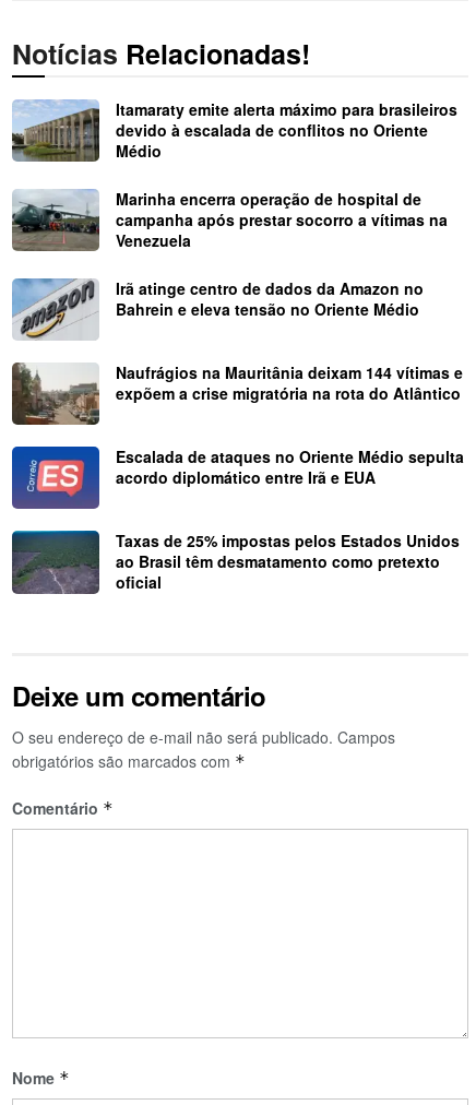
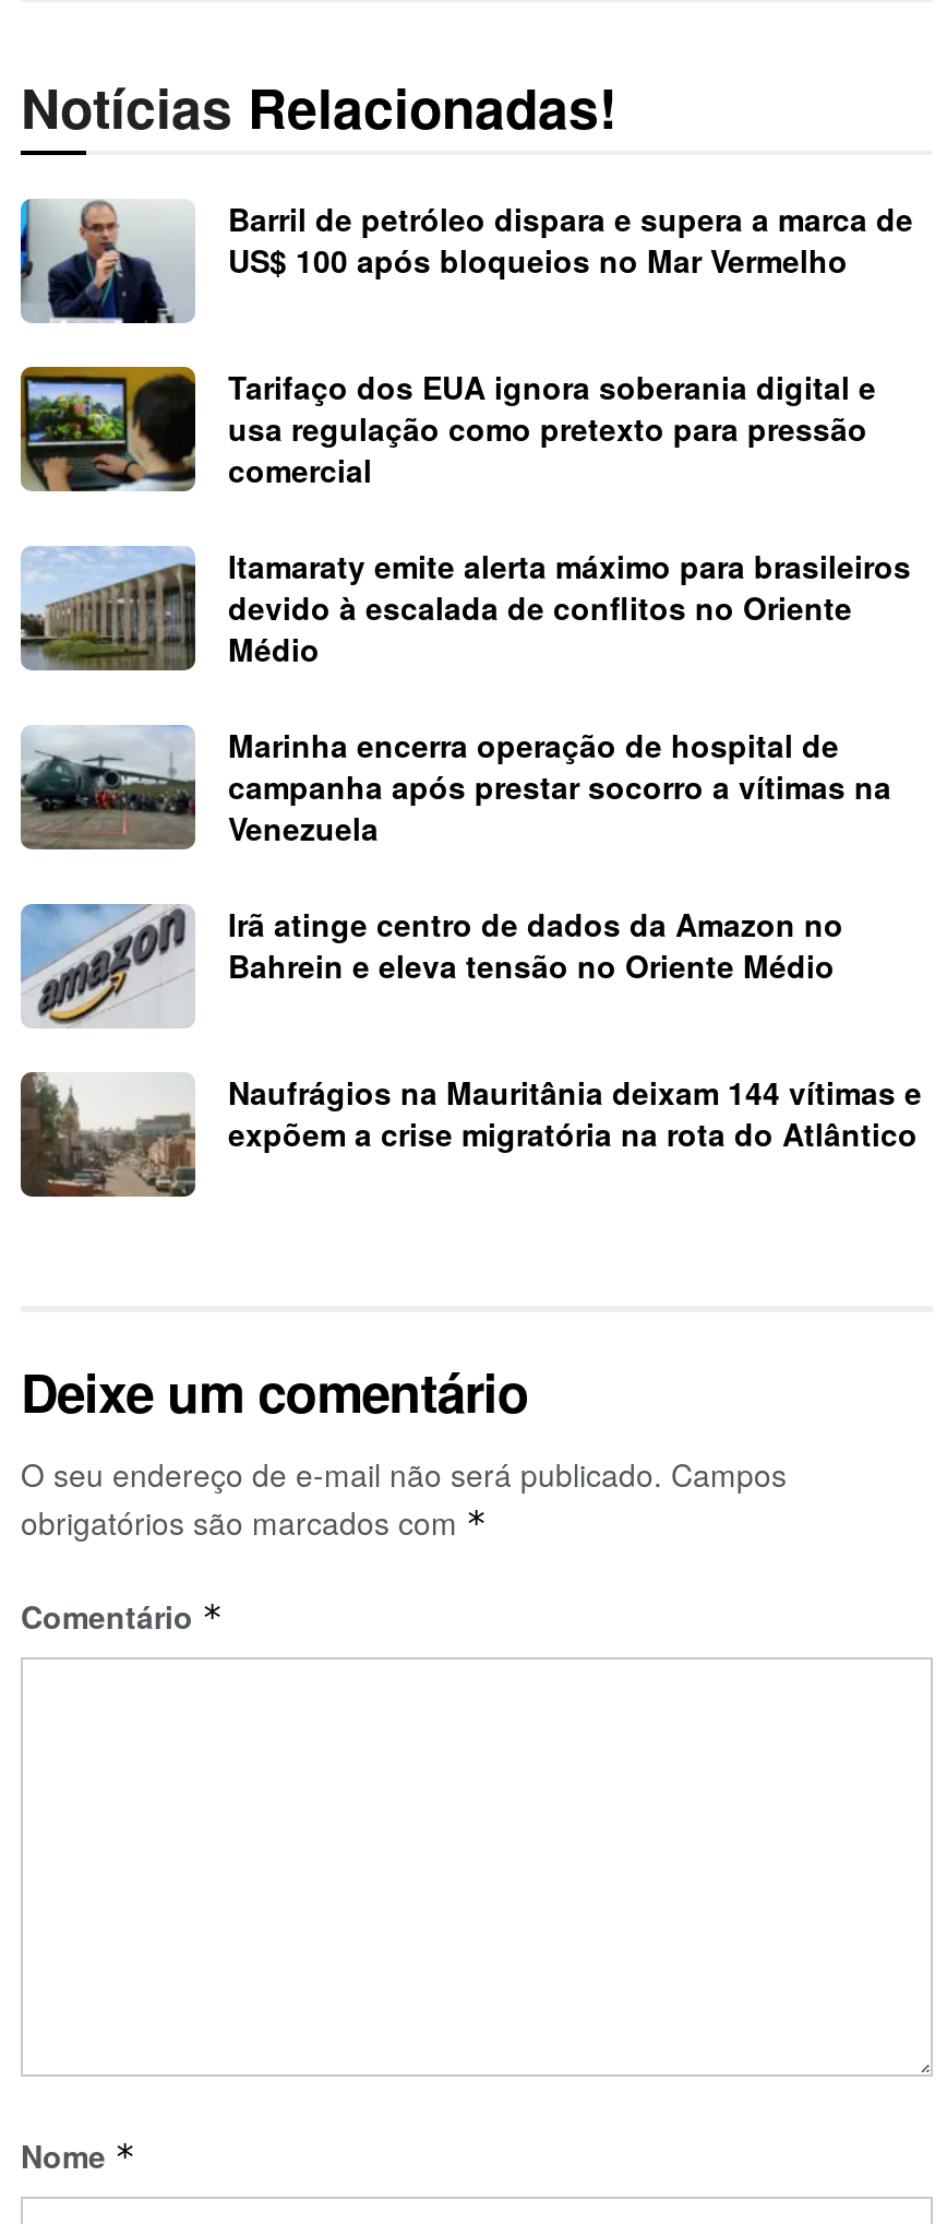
+ [image]
+ Barril de petróleo dispara e supera a marca de
+ US$ 100 após bloqueios no Mar Vermelho
+ Tarifaço dos EUA ignora soberania digital e
+ usa regulação como pretexto para pressão
+ comercial

+ [image]

moved down: [image] | Itamaraty emite alerta máximo para brasileiros | devido à escalada de conflitos no Oriente | ... | Naufrágios na Mauritânia deixam 144 vítimas e | expõem a crise migratória na rota do Atlântico

- [image]
- Escalada de ataques no Oriente Médio sepulta
- acordo diplomático entre Irã e EUA
- Taxas de 25% impostas pelos Estados Unidos
- ao Brasil têm desmatamento como pretexto
- oficial

- [image]
